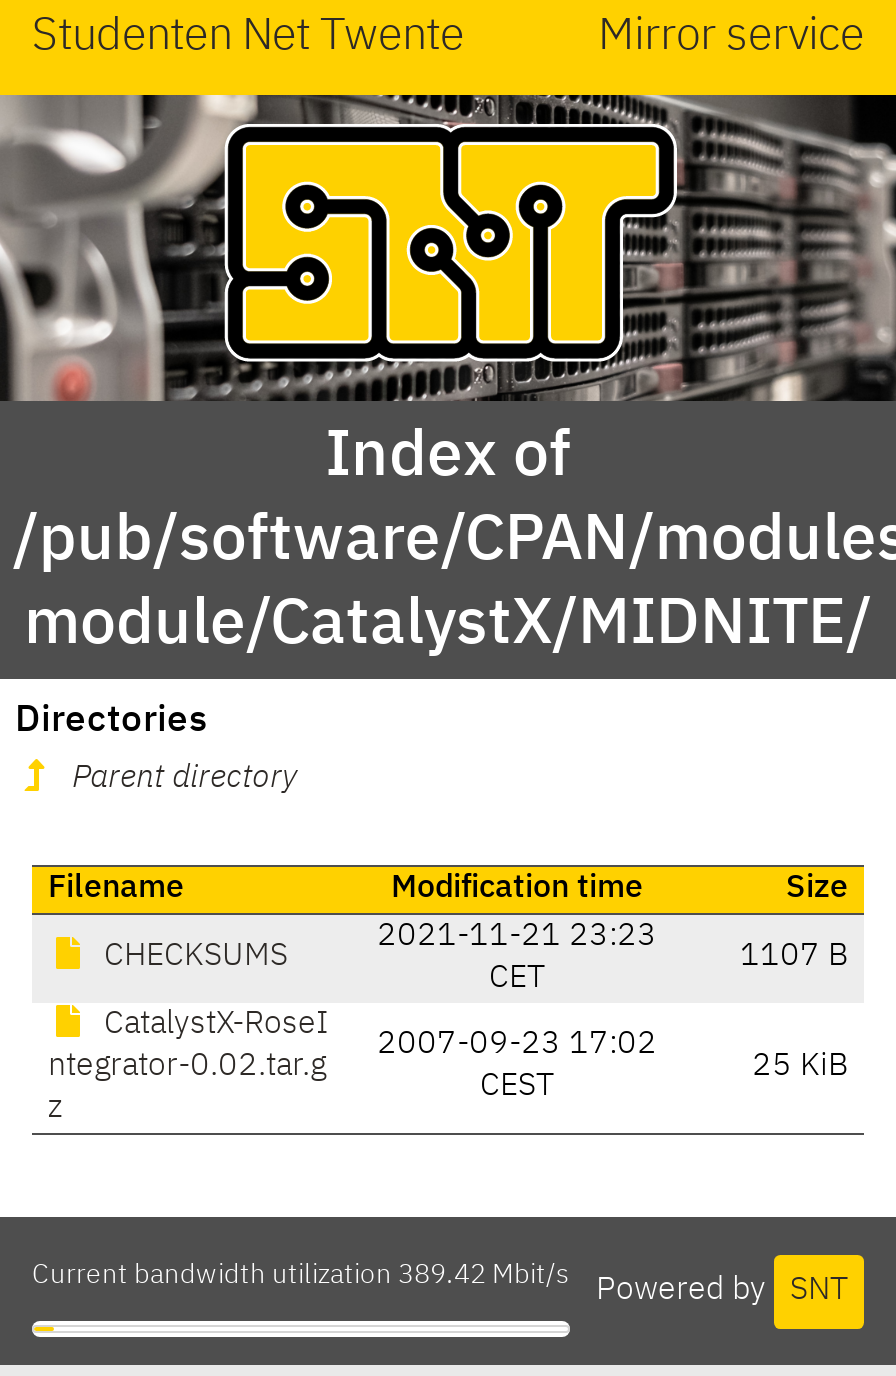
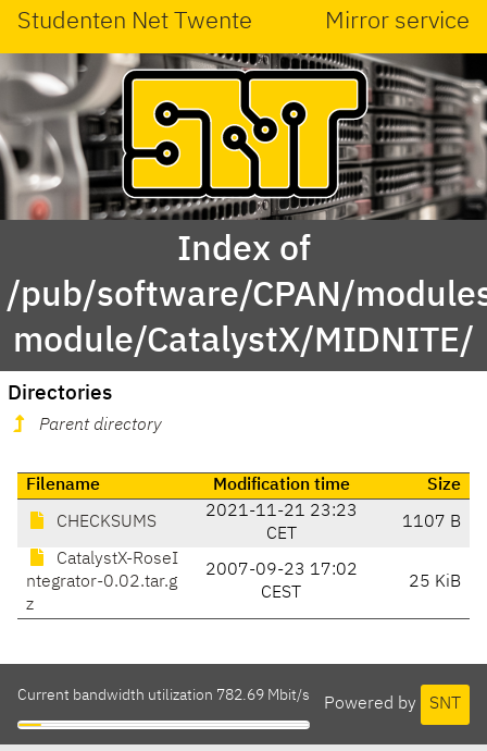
- Current bandwidth utilization 389.42 Mbit/s
+ Current bandwidth utilization 782.69 Mbit/s
